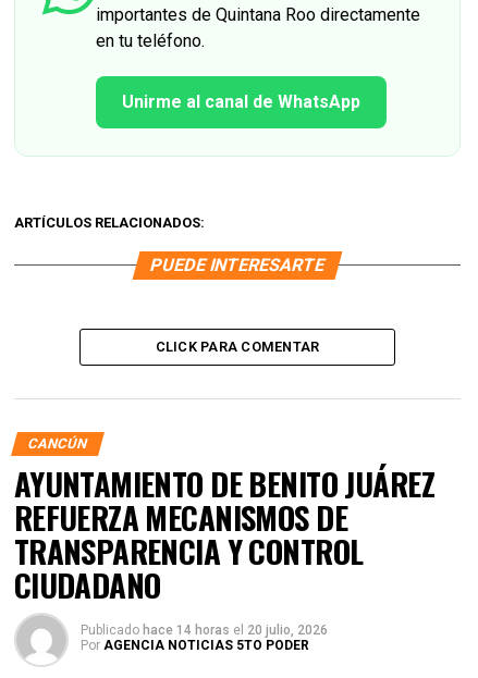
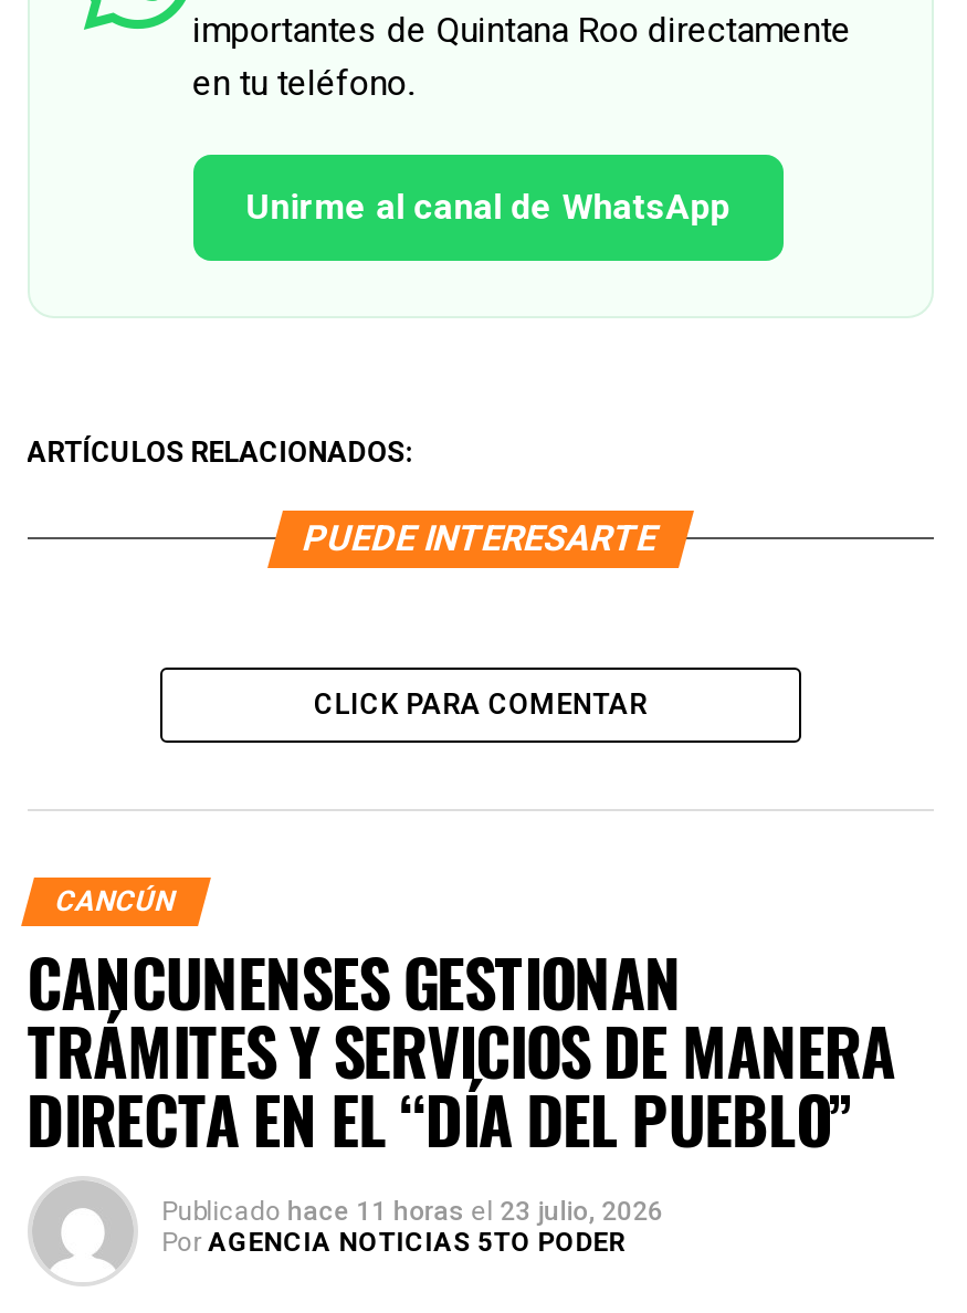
- AYUNTAMIENTO DE BENITO JUÁREZ
- REFUERZA MECANISMOS DE
- TRANSPARENCIA Y CONTROL
- CIUDADANO
- Publicado hace 14 horas el 20 julio, 2026
+ CANCUNENSES GESTIONAN
+ TRÁMITES Y SERVICIOS DE MANERA
+ DIRECTA EN EL “DÍA DEL PUEBLO”
+ Publicado hace 11 horas el 23 julio, 2026
